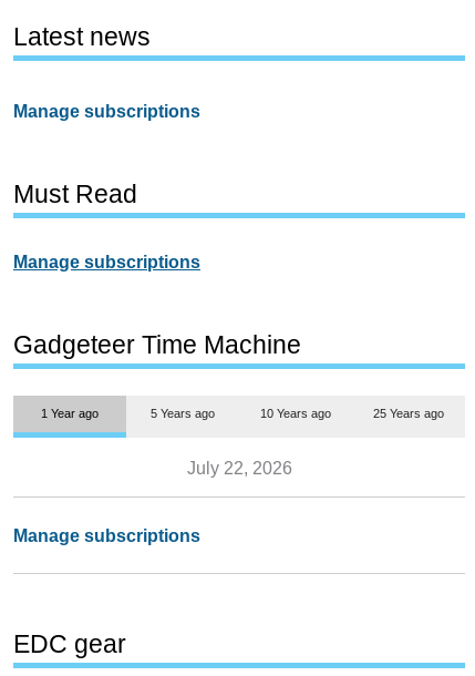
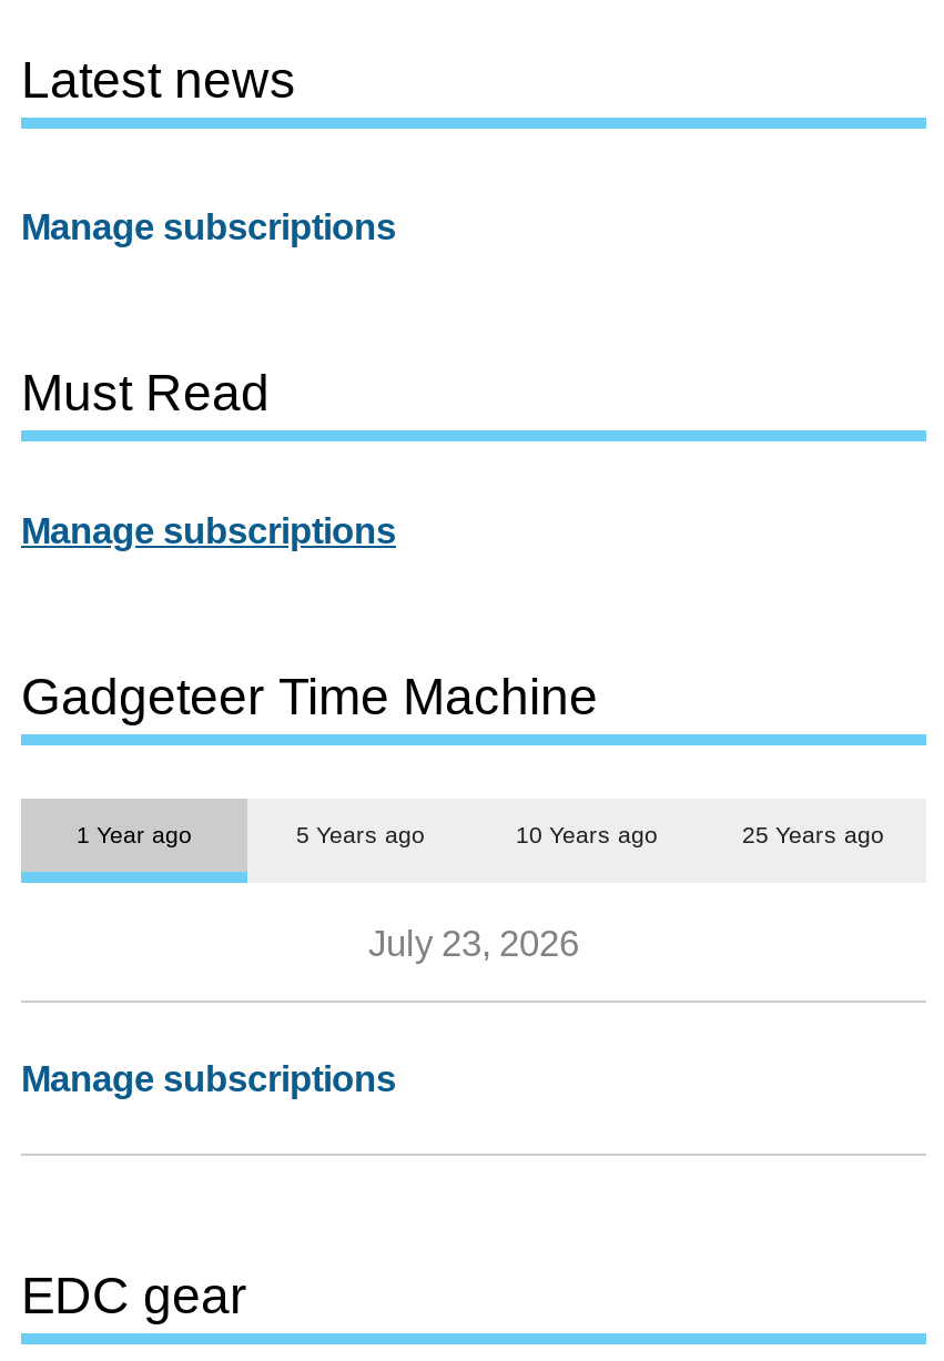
- July 22, 2026
+ July 23, 2026
